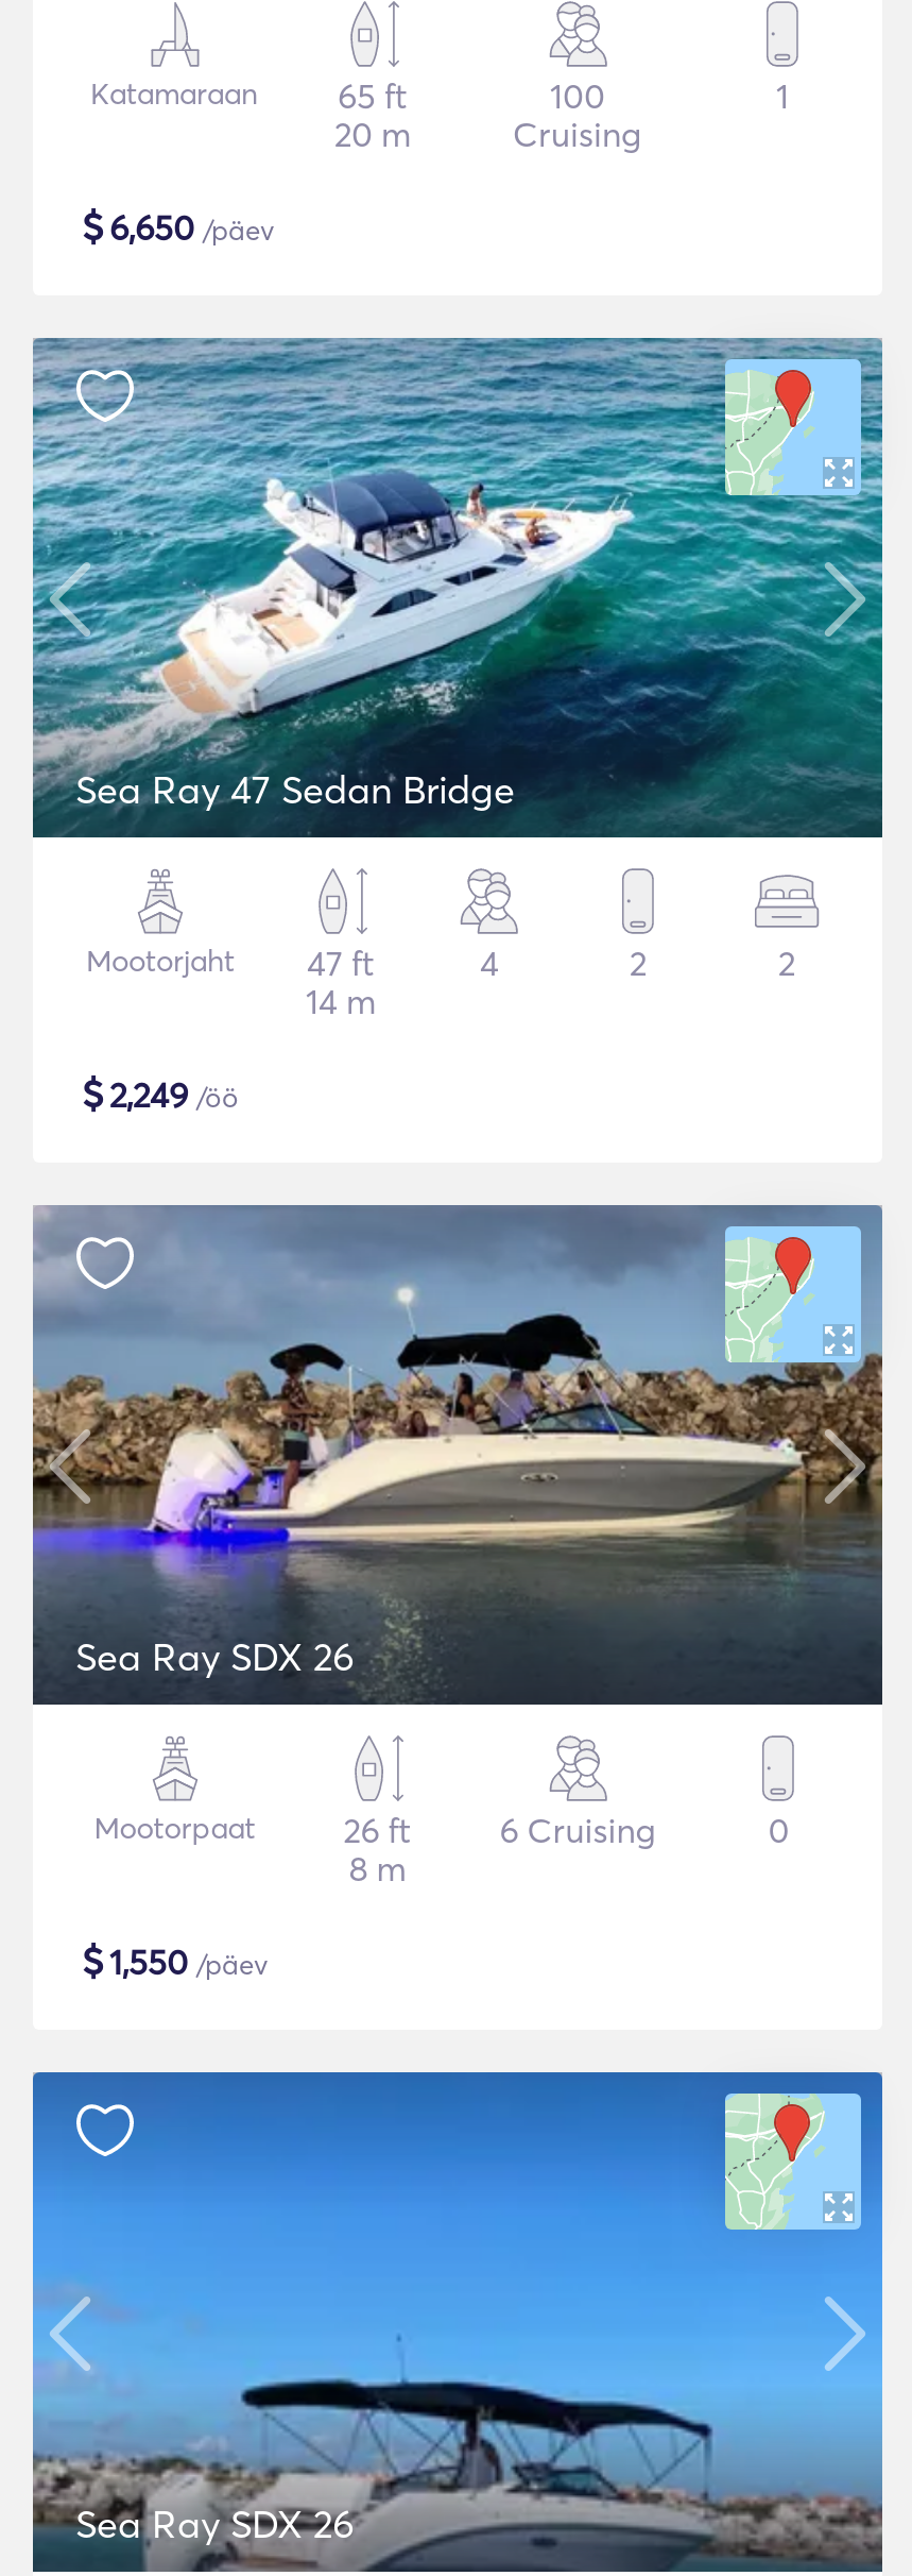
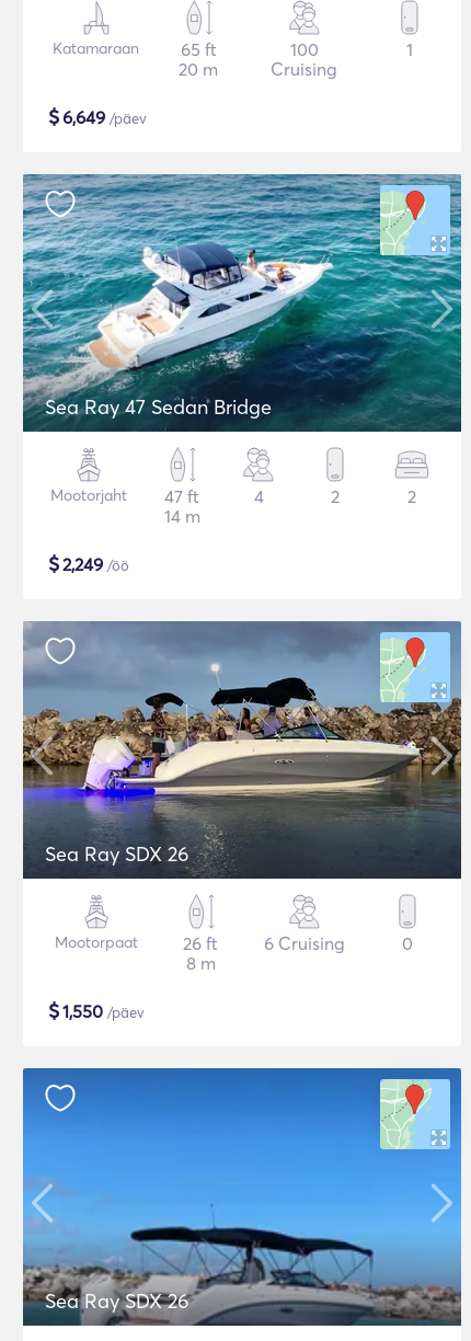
- $6,650 /päev
+ $6,649 /päev
